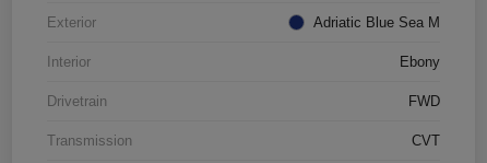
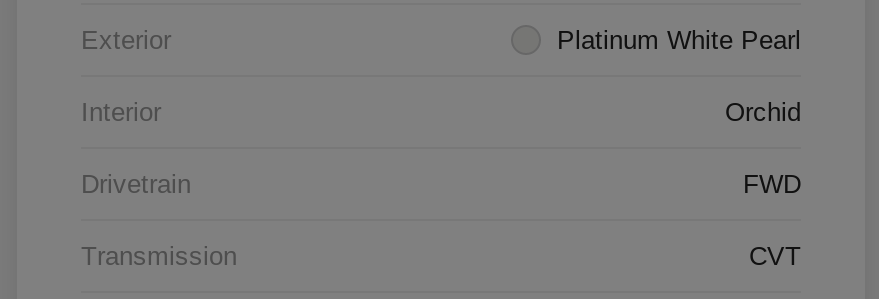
- Adriatic Blue Sea M
+ Platinum White Pearl

- Ebony
+ Orchid
